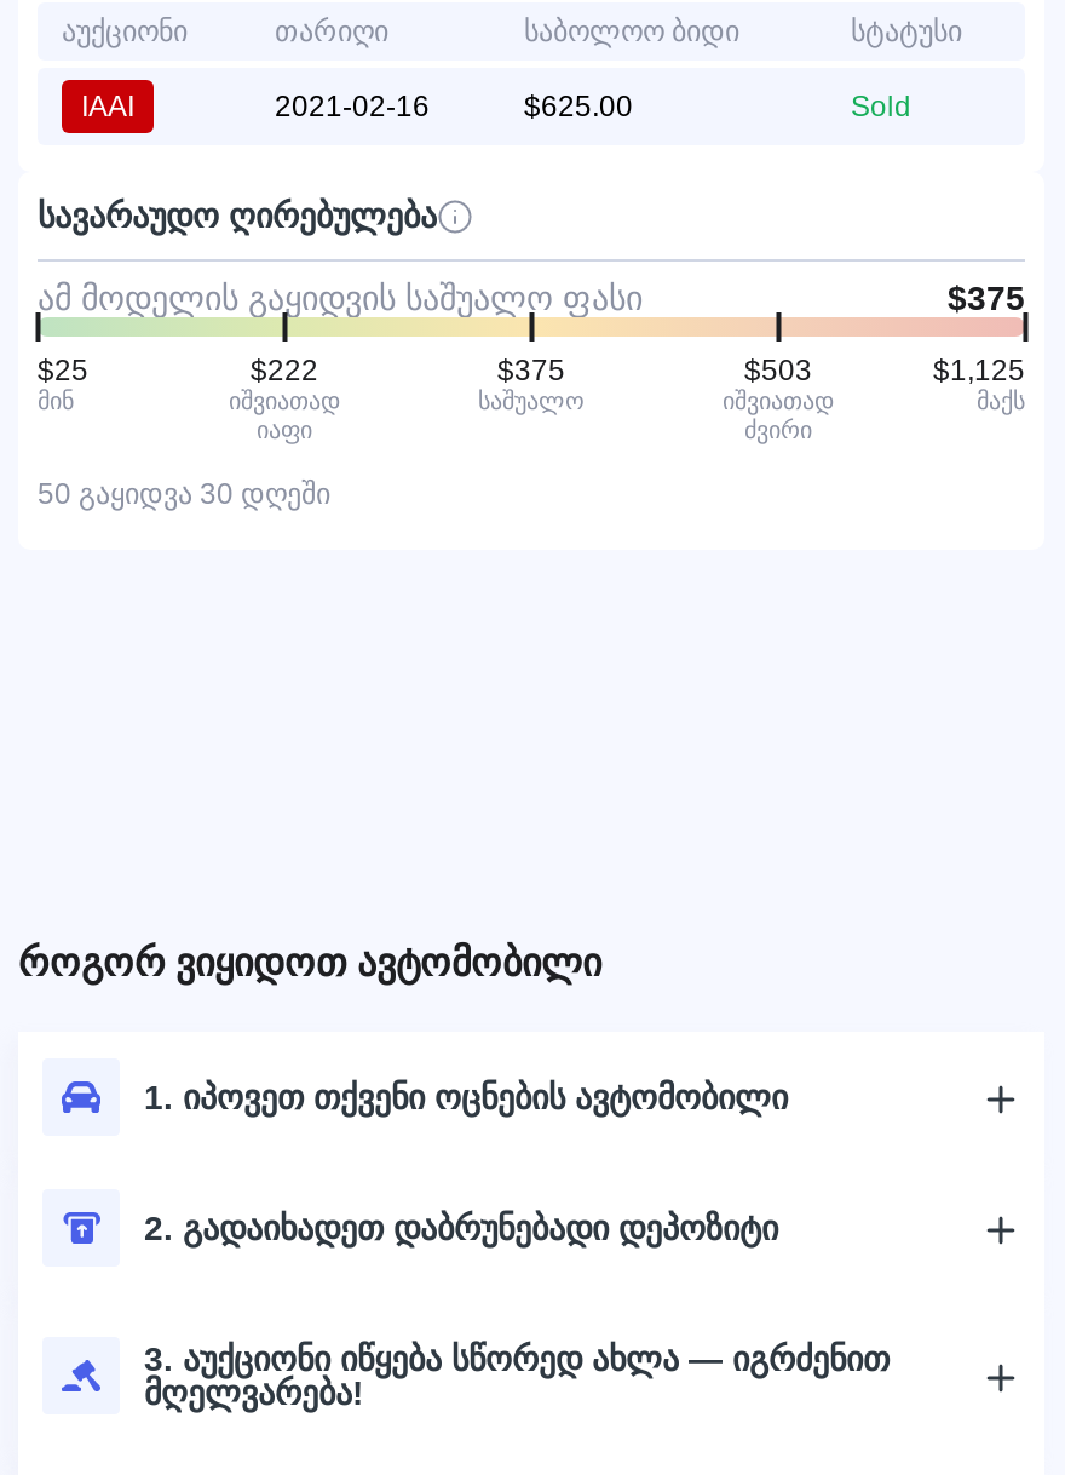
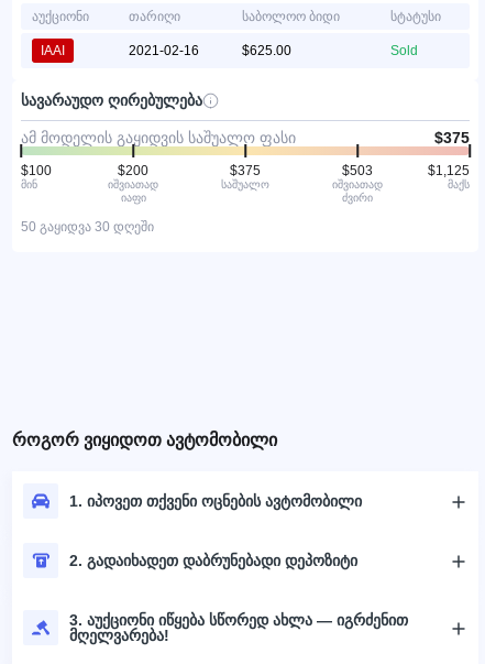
- $25
+ $100

- $222
+ $200
